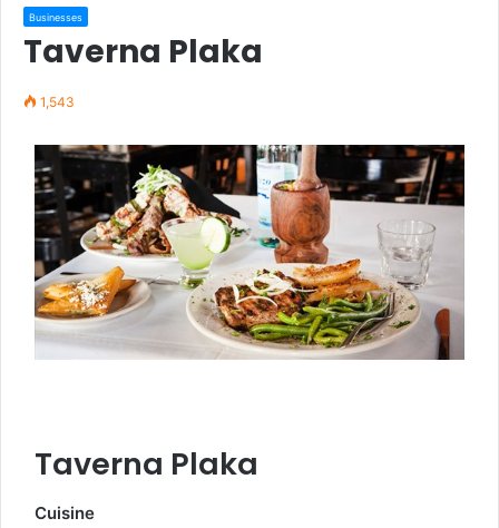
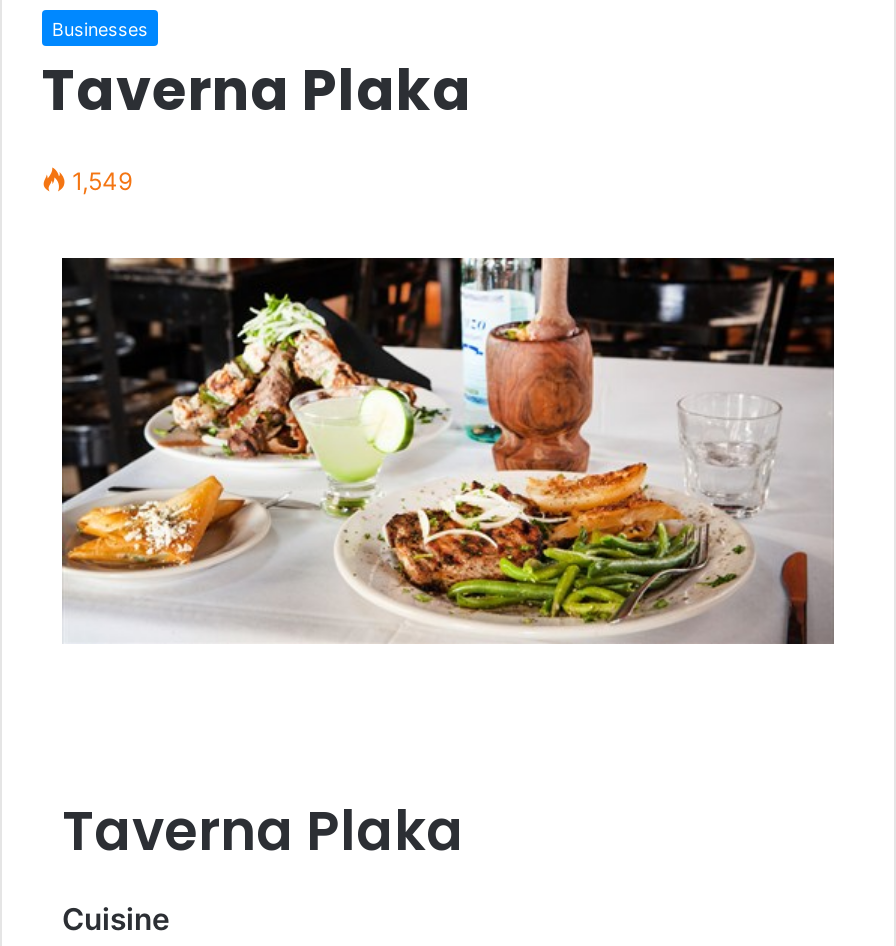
- 1,543
+ 1,549
